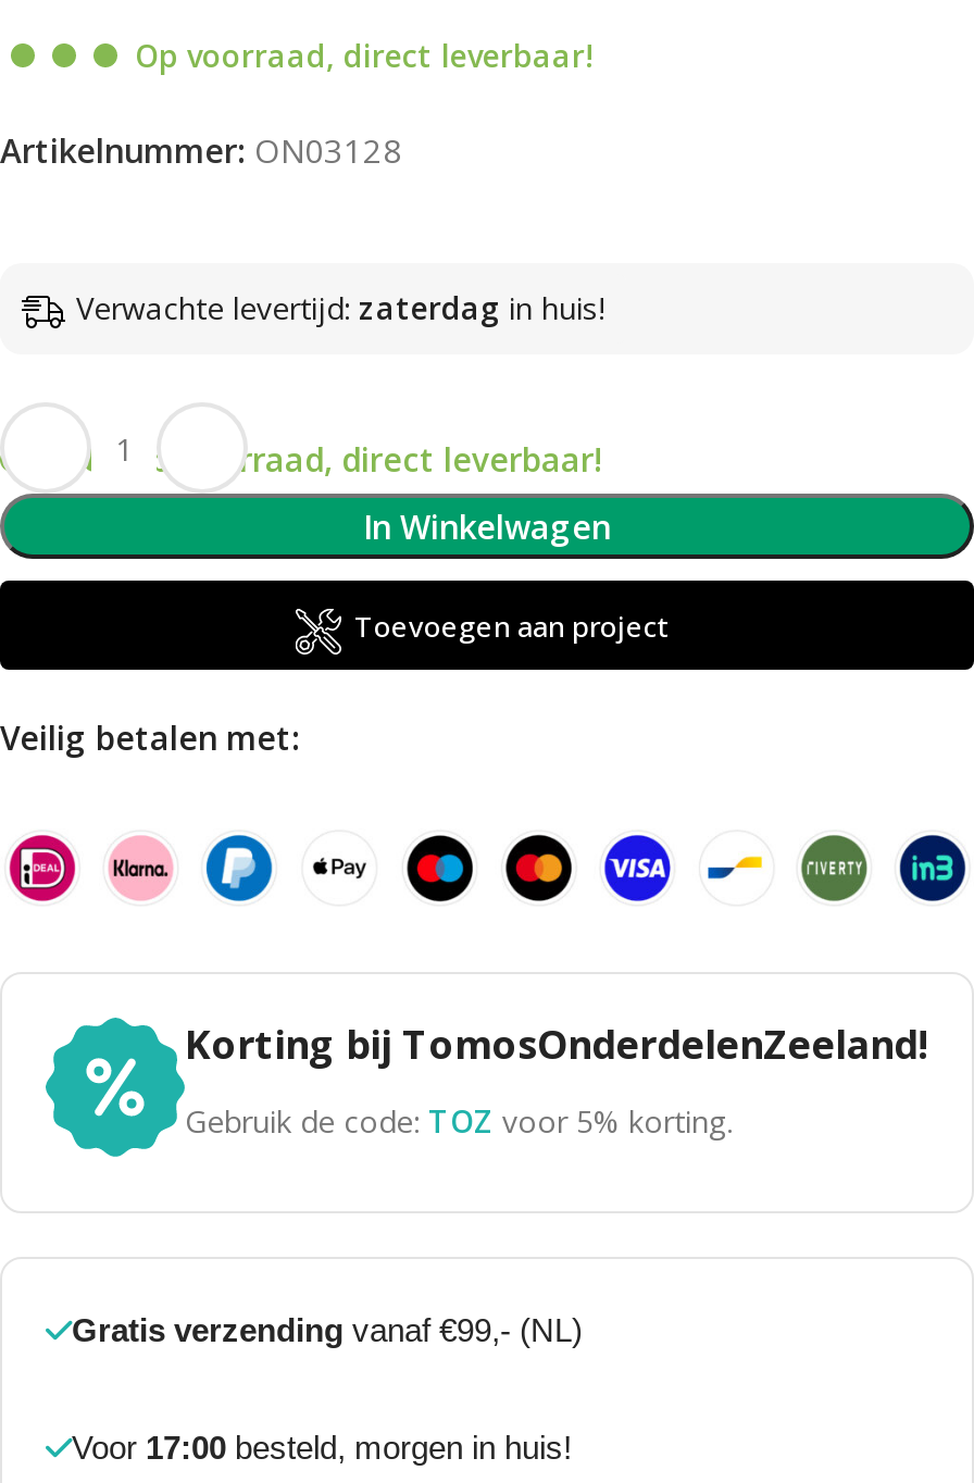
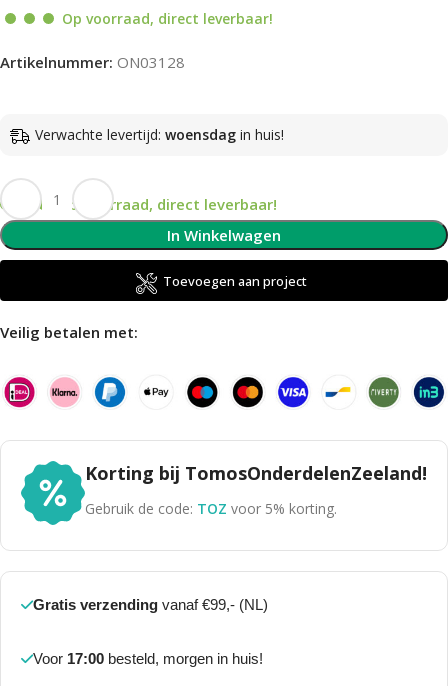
- Verwachte levertijd: zaterdag in huis!
+ Verwachte levertijd: woensdag in huis!
